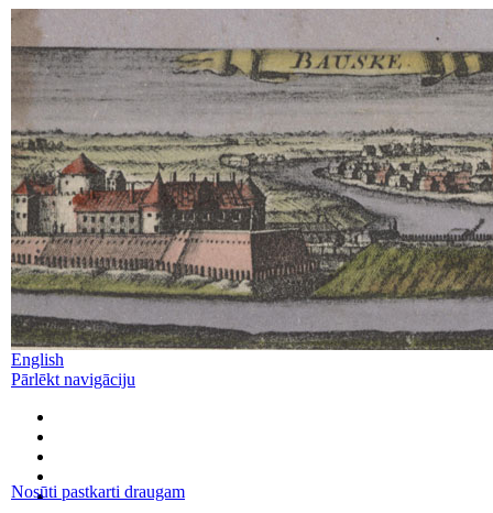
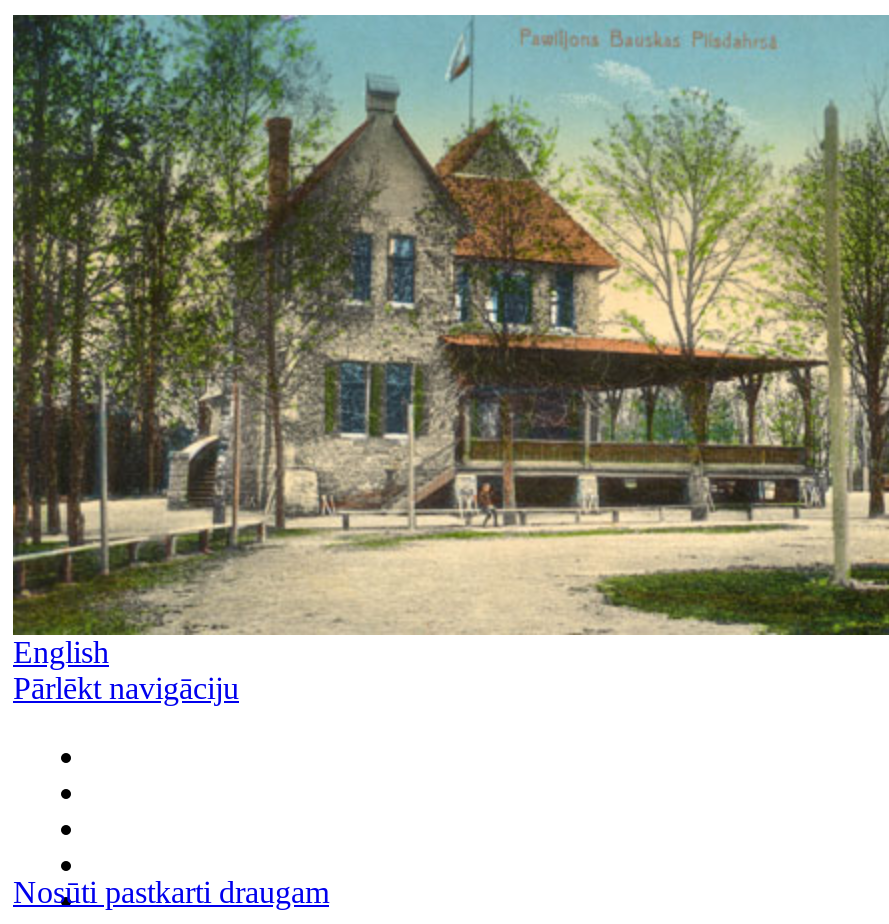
- [image]
+ [image]
